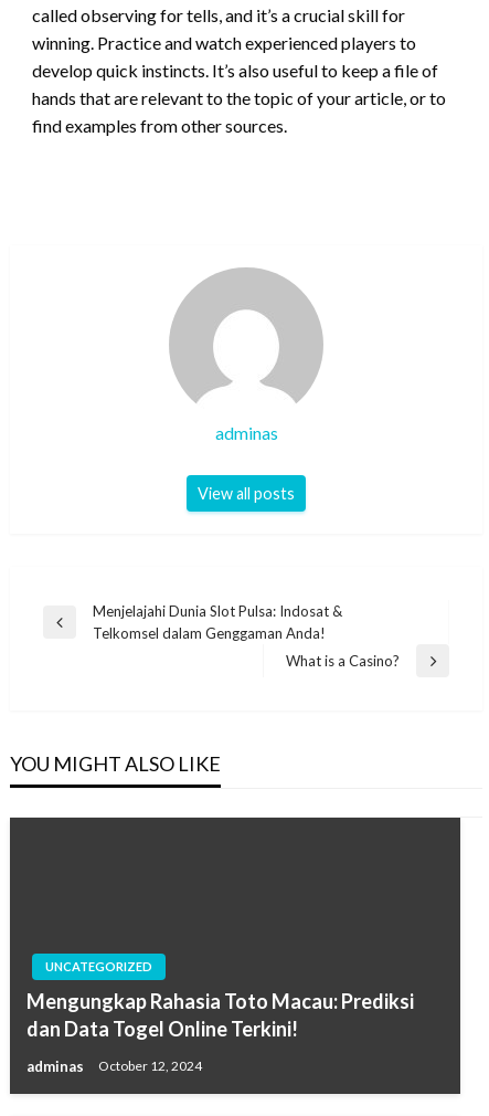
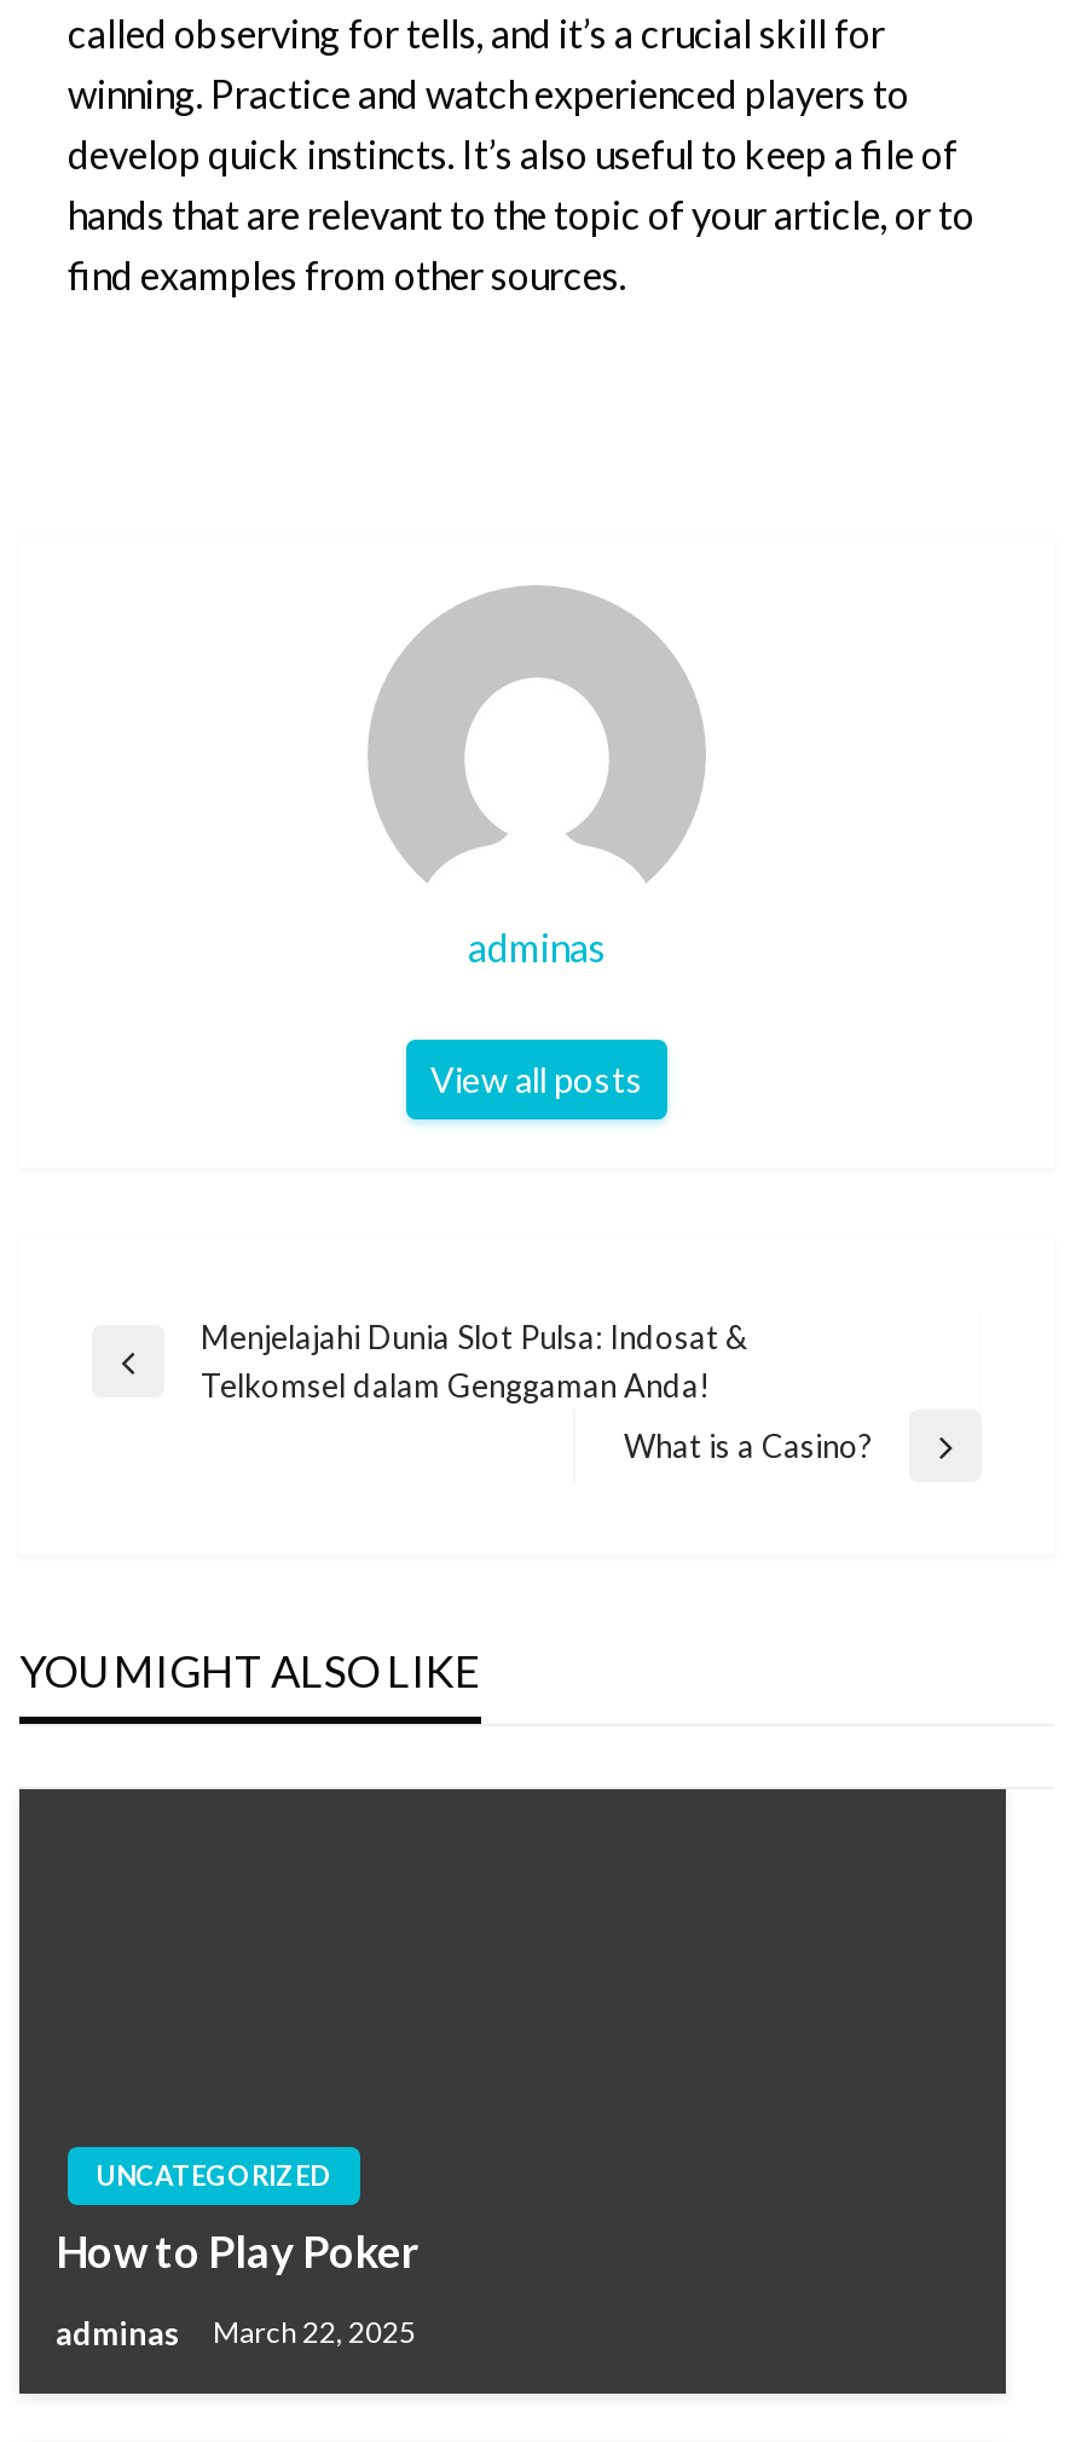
moved down: UNCATEGORIZED

- Mengungkap Rahasia Toto Macau: Prediksi
- dan Data Togel Online Terkini!
+ How to Play Poker

- adminas October 12, 2024
+ adminas March 22, 2025
